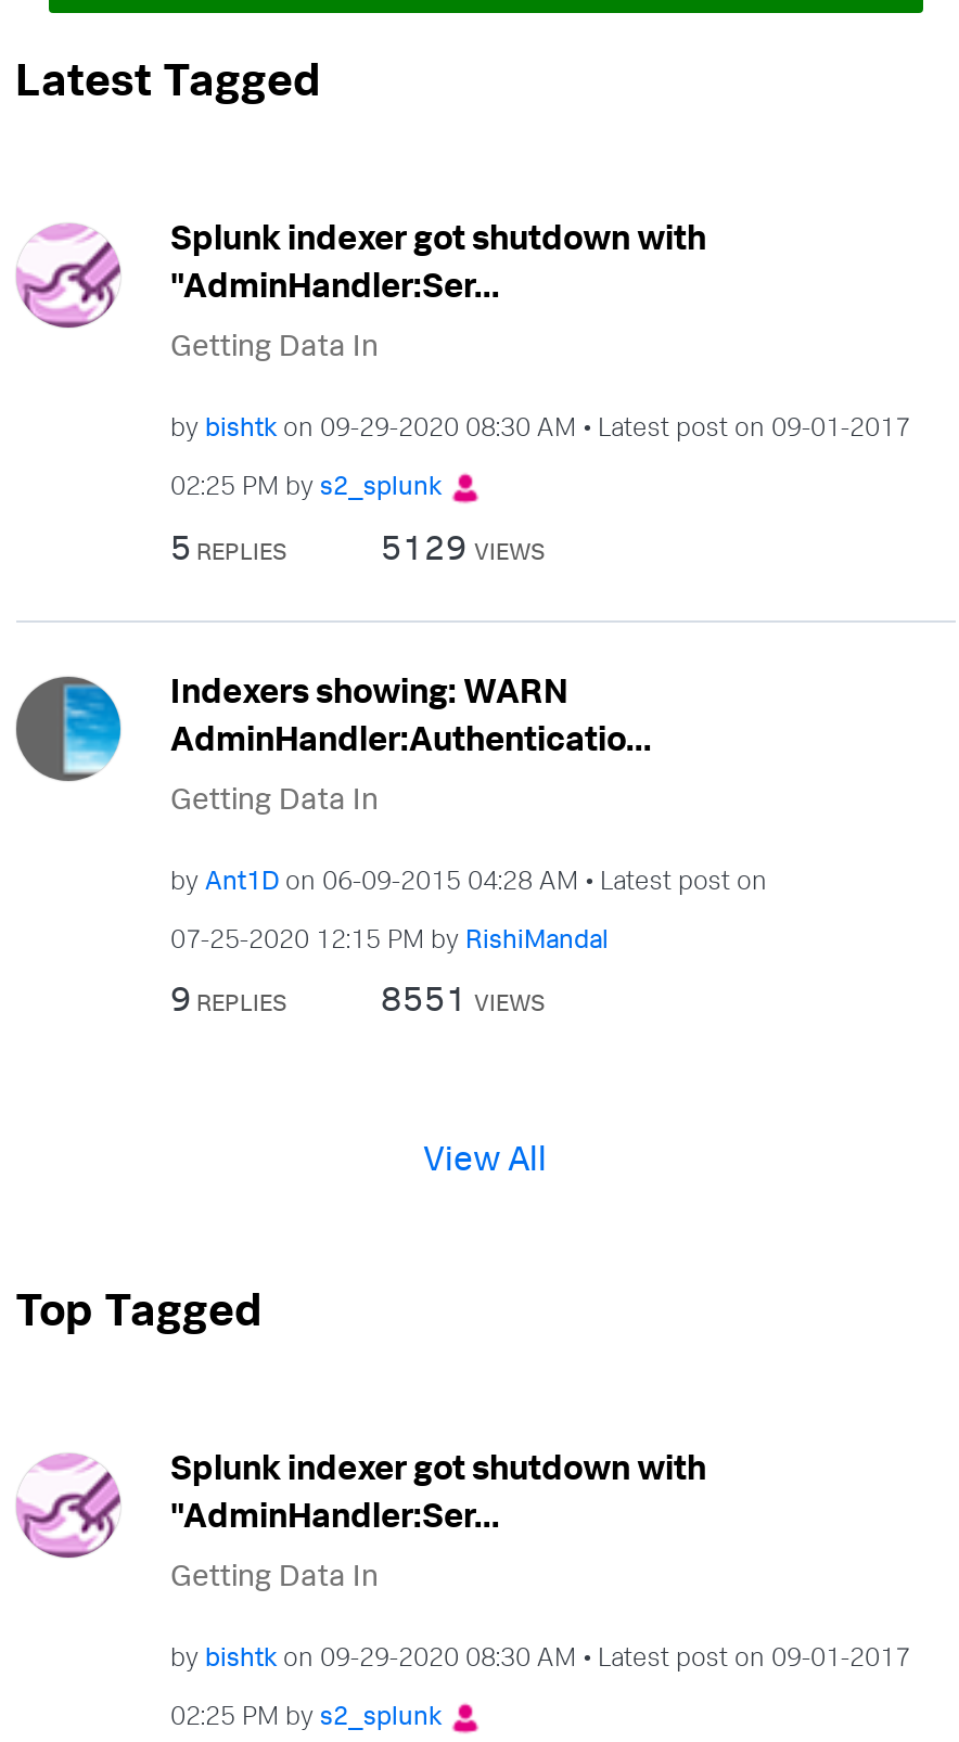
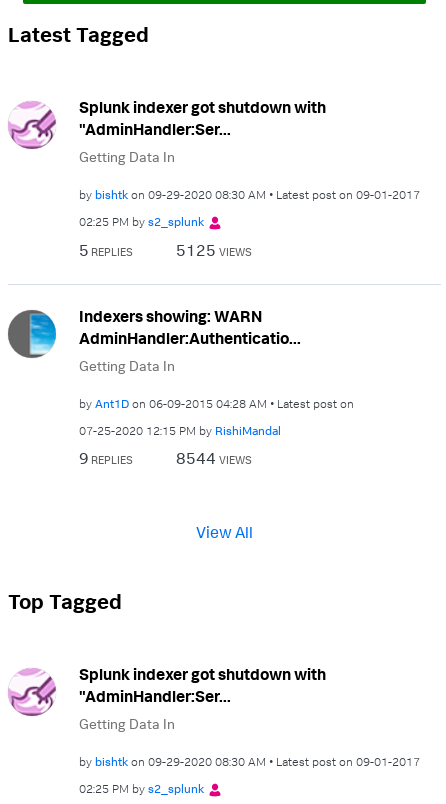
- 5129 VIEWS
+ 5125 VIEWS

- 8551 VIEWS
+ 8544 VIEWS
